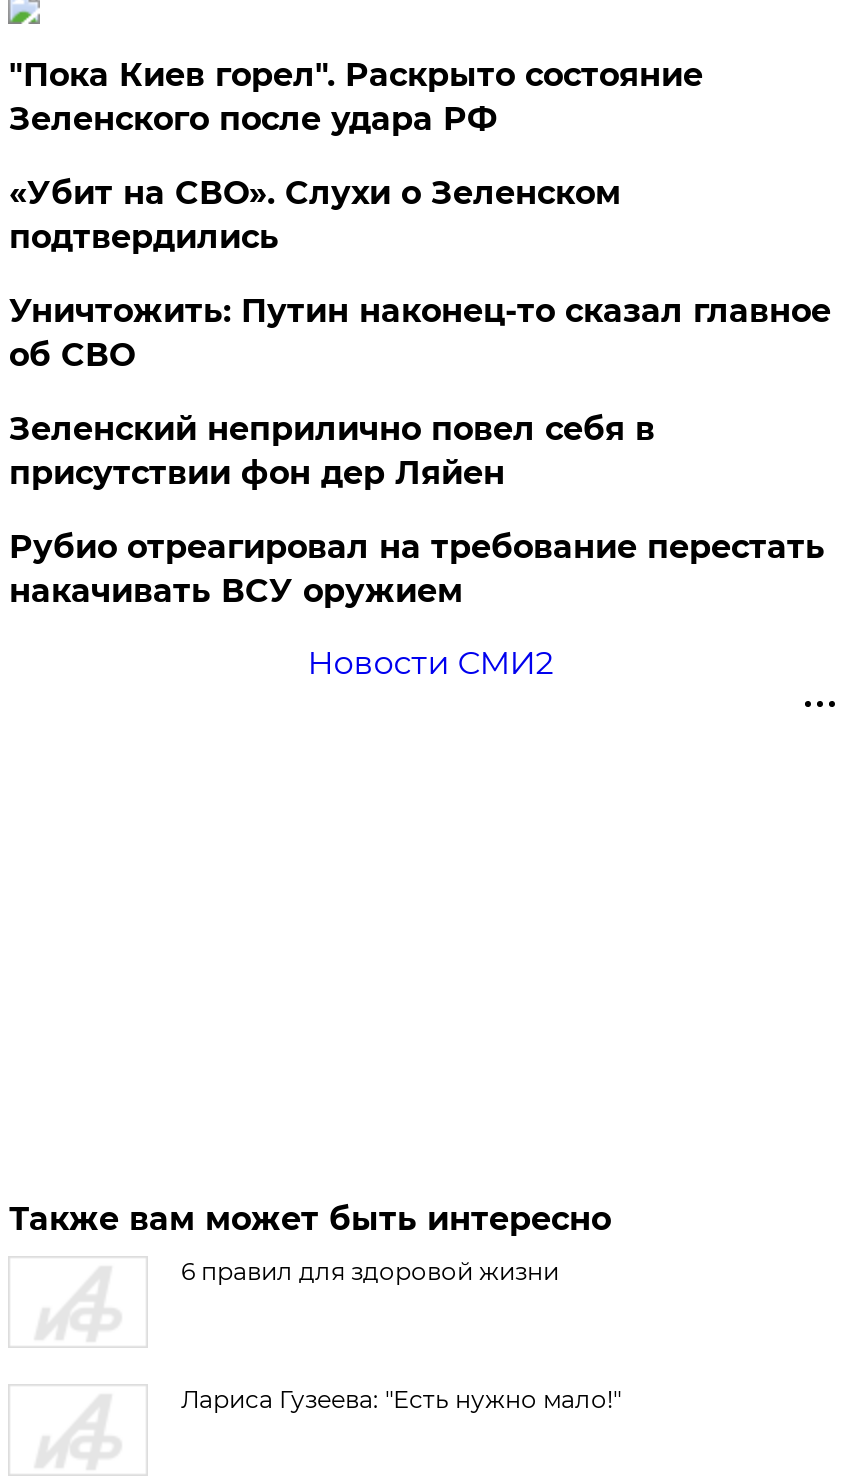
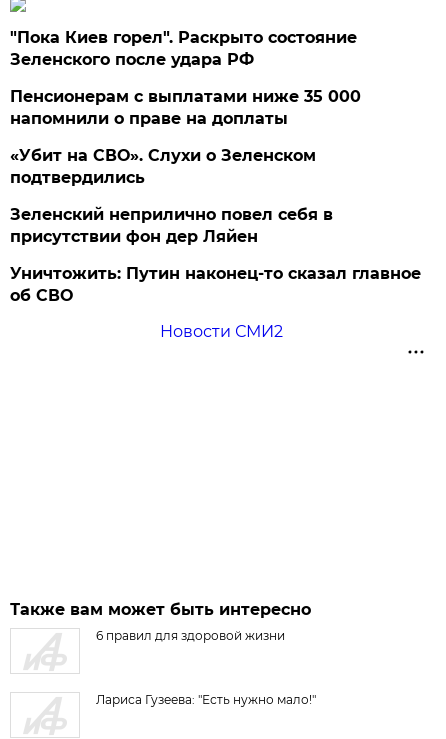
+ Пенсионерам с выплатами ниже 35 000
+ напомнили о праве на доплаты

moved down: «Убит на СВО». Слухи о Зеленском | подтвердились

moved down: Уничтожить: Путин наконец-то сказал главное | об СВО

- Рубио отреагировал на требование перестать
- накачивать ВСУ оружием
